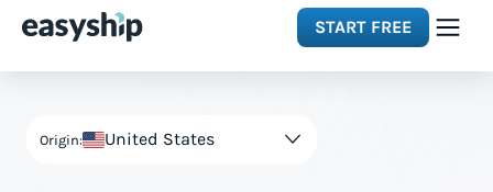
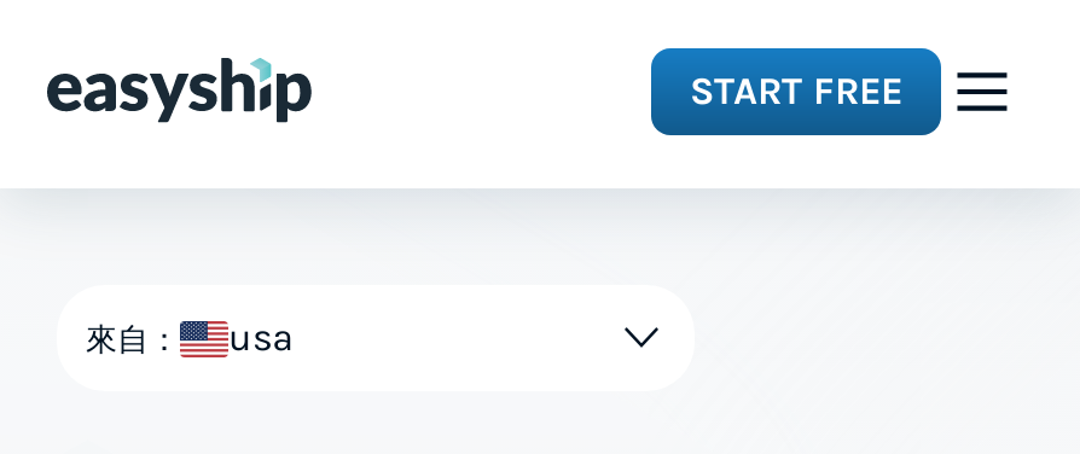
- Origin:
- United States
+ 來自：
+ usa
